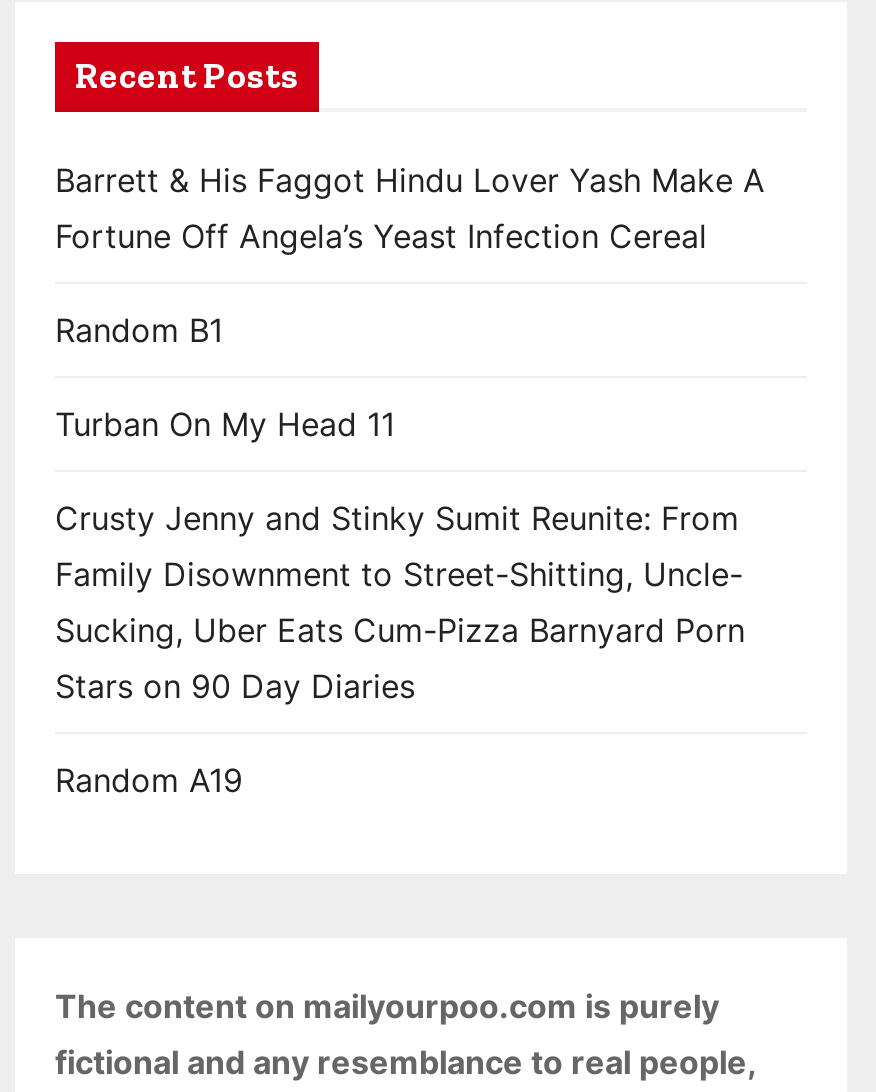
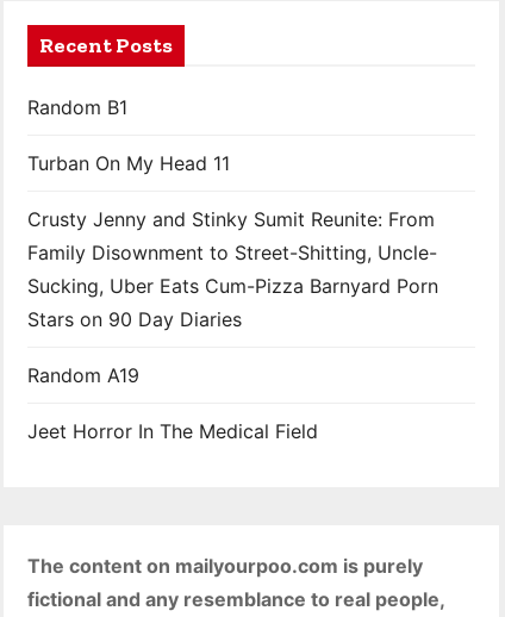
- Barrett & His Faggot Hindu Lover Yash Make A
- Fortune Off Angela’s Yeast Infection Cereal

moved up: Random B1 | Turban On My Head 11 | Crusty Jenny and Stinky Sumit Reunite: From | Family Disownment to Street-Shitting, Uncle- | Sucking, Uber Eats Cum-Pizza Barnyard Porn | Stars on 90 Day Diaries | Random A19

+ Jeet Horror In The Medical Field
